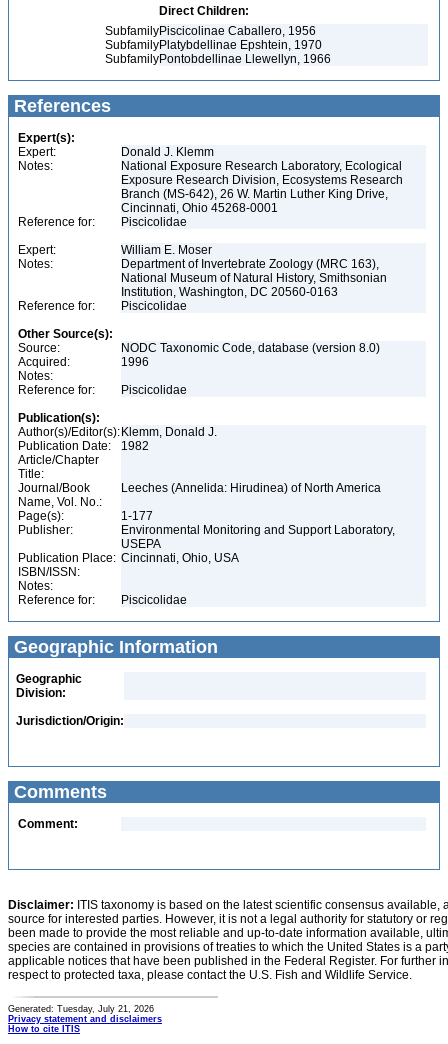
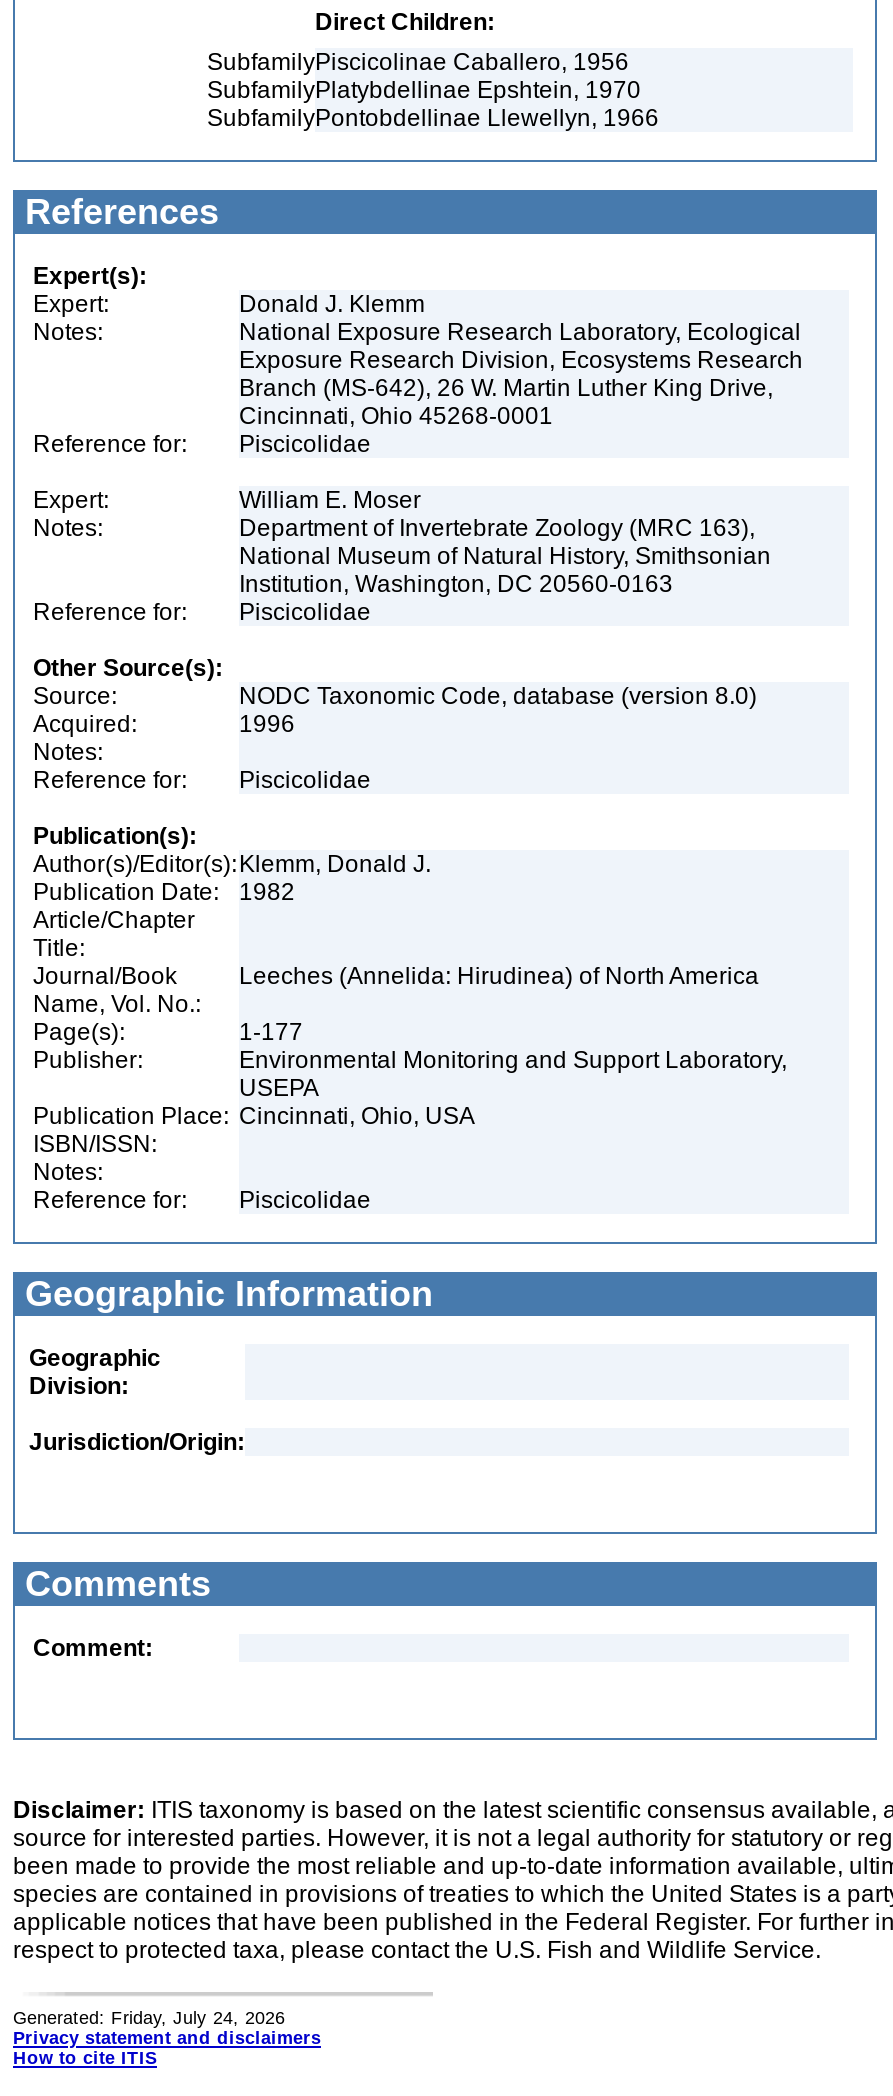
- Generated: Tuesday, July 21, 2026
+ Generated: Friday, July 24, 2026
